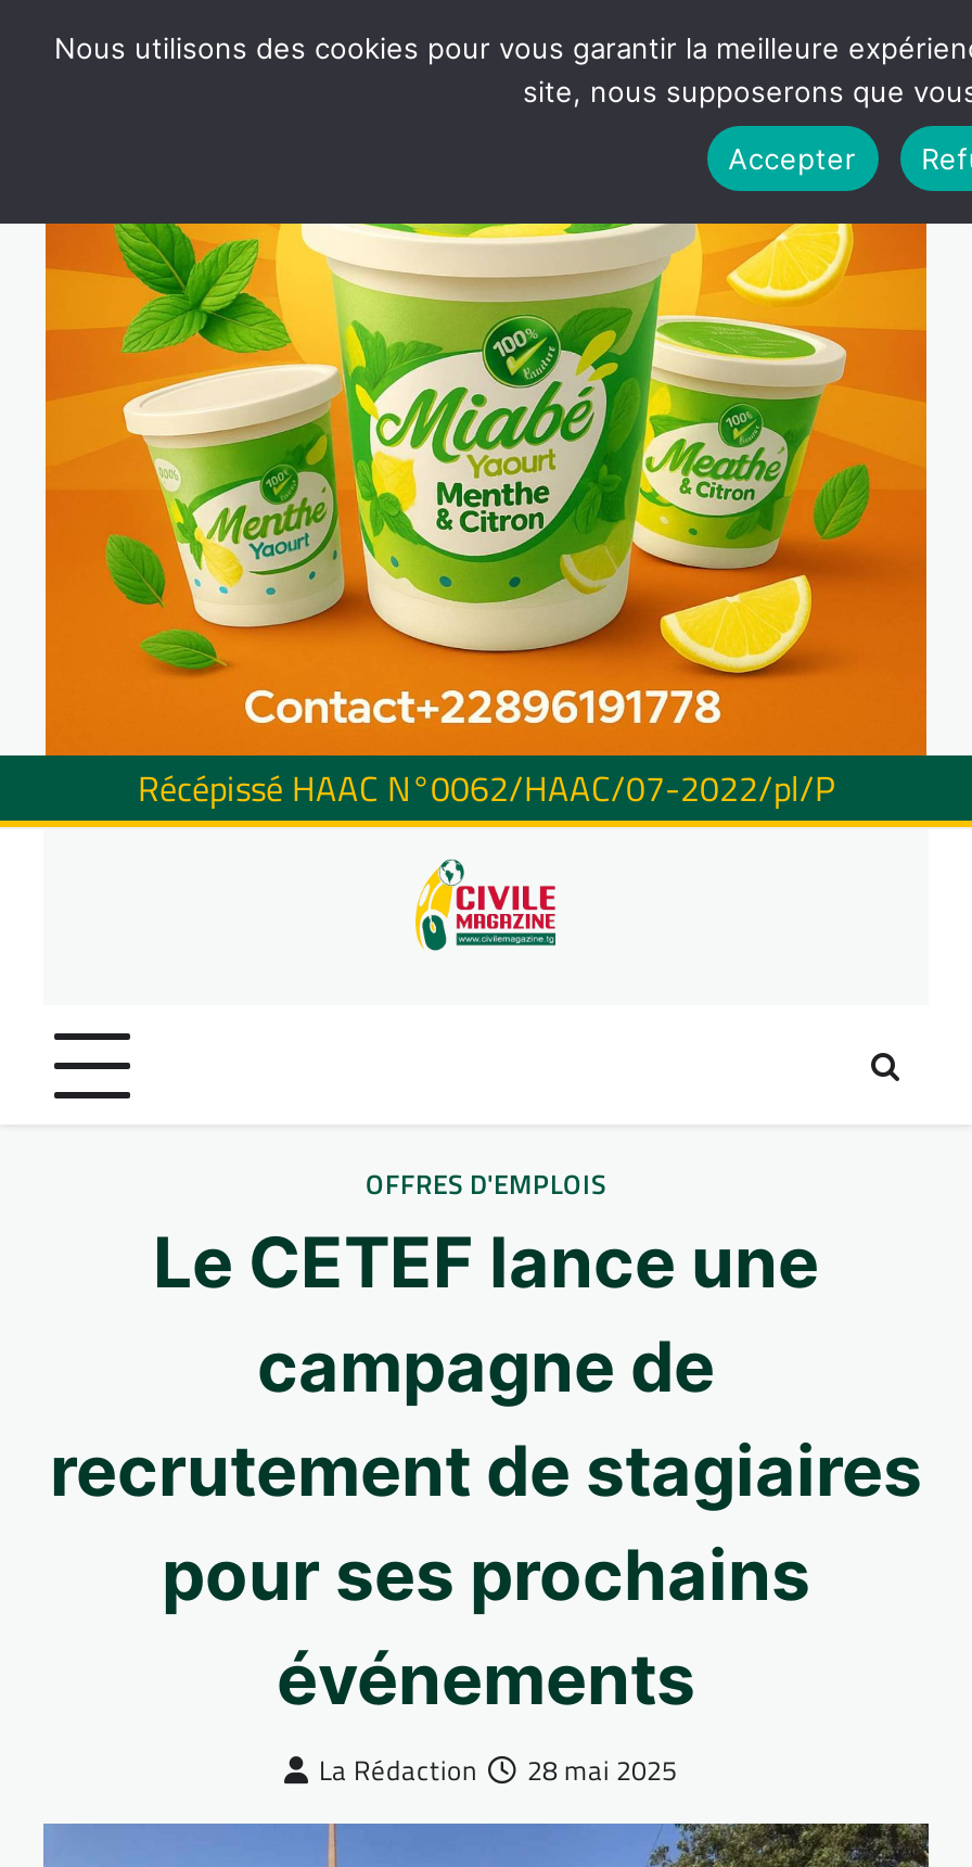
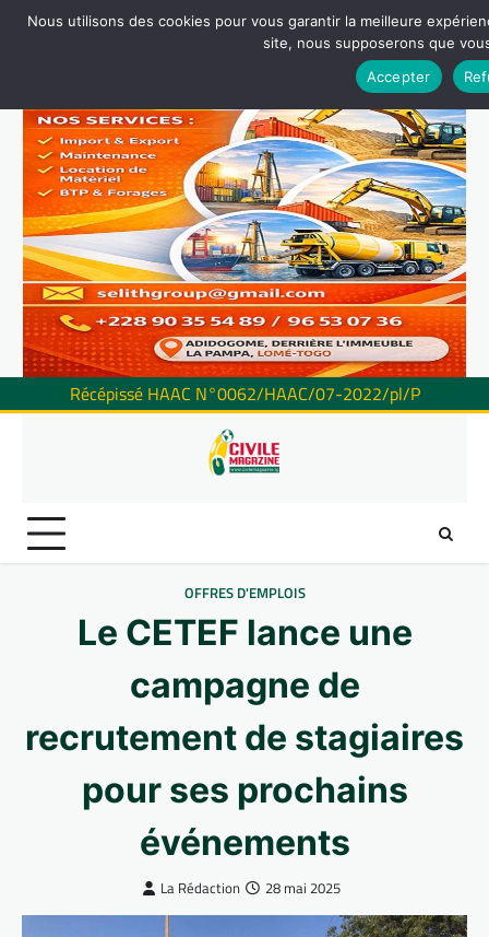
- [image]
+ [image]
